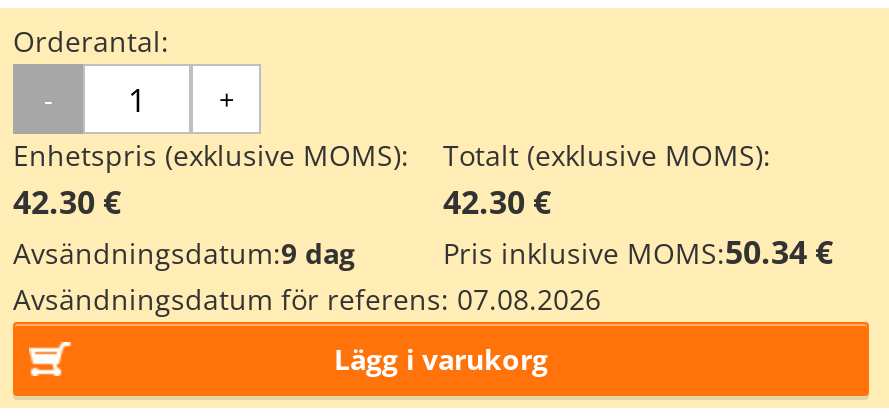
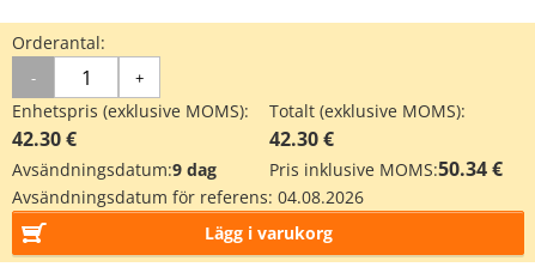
- Avsändningsdatum för referens: 07.08.2026
+ Avsändningsdatum för referens: 04.08.2026
